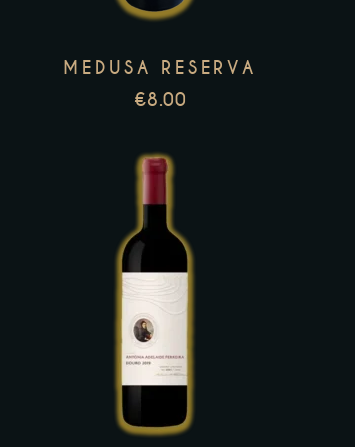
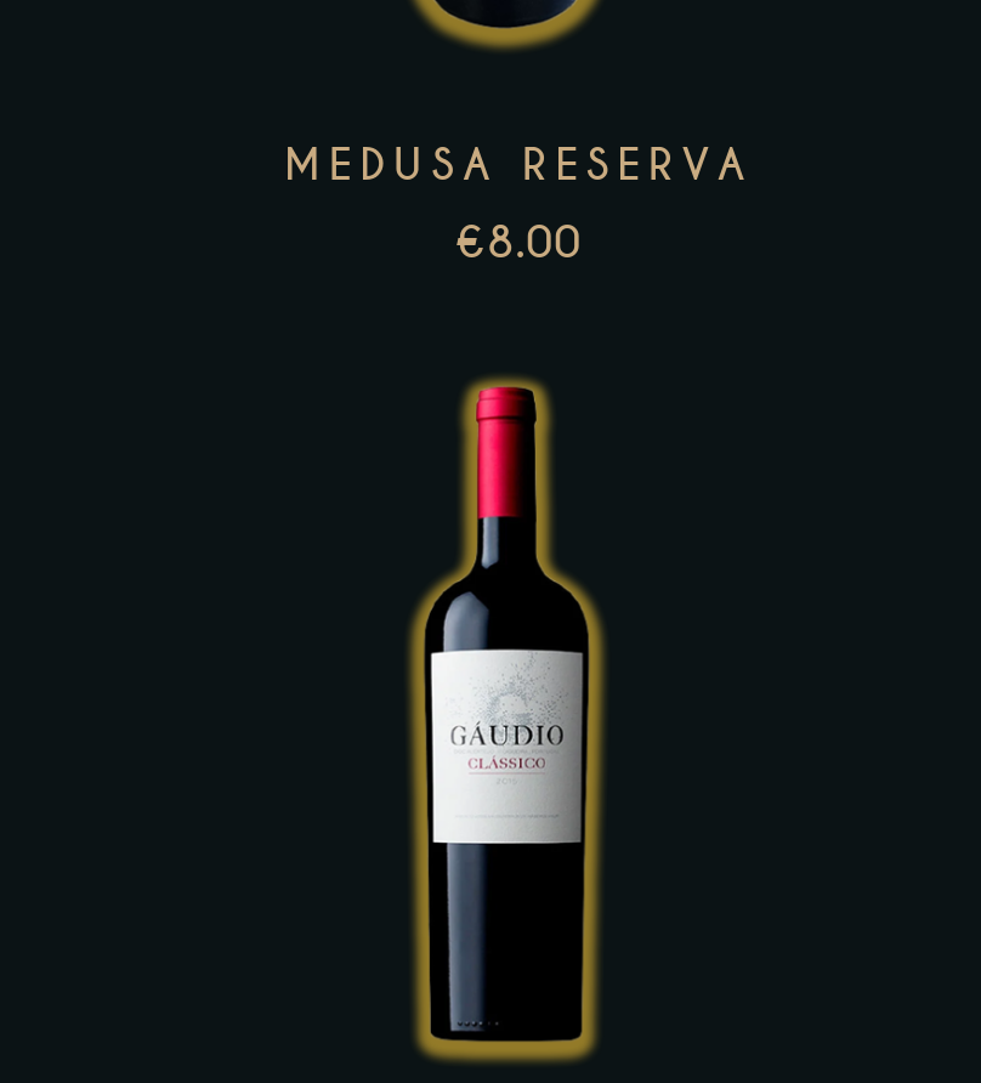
- [image]
+ [image]
